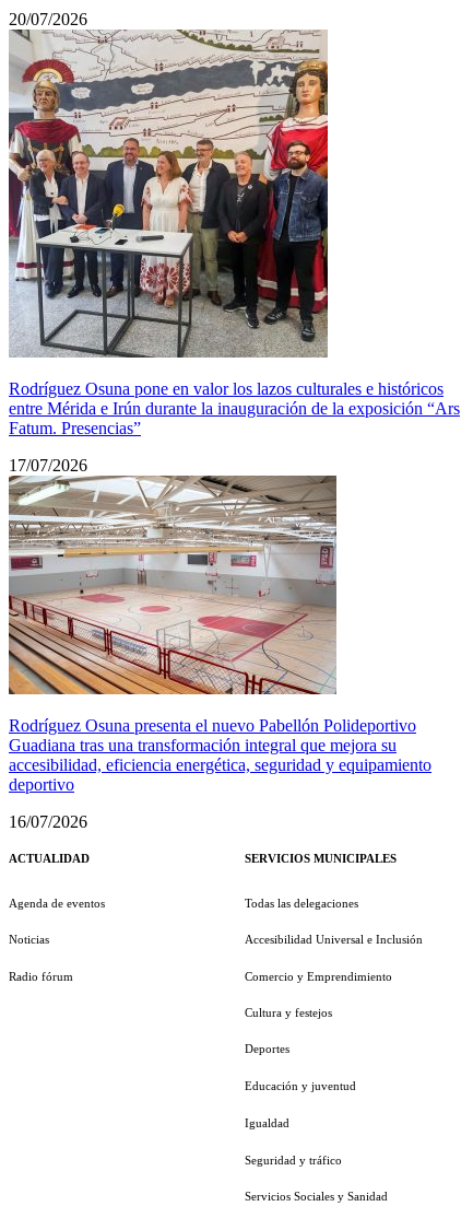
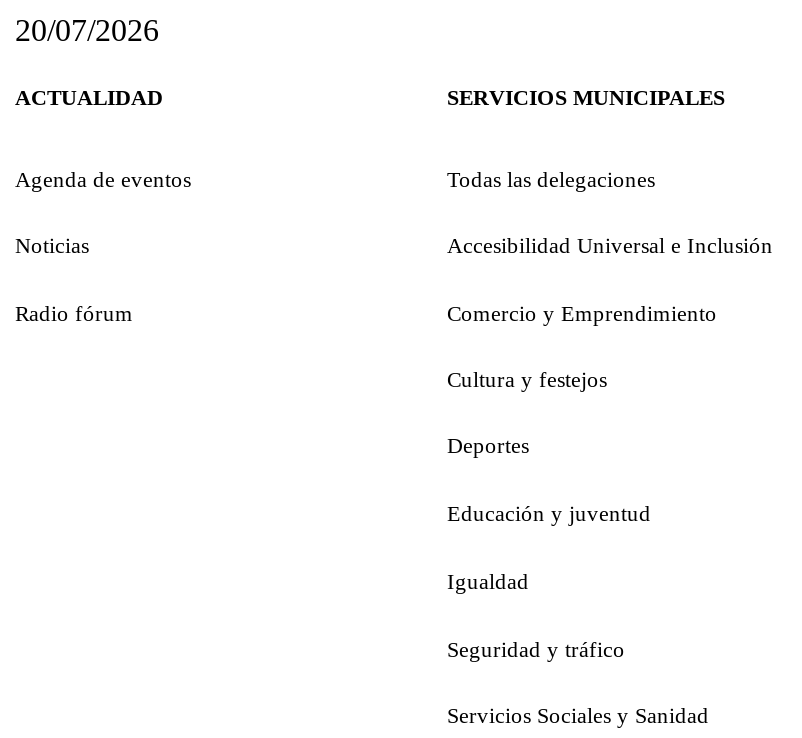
- [image]
- Rodríguez Osuna pone en valor los lazos culturales e históricos
- entre Mérida e Irún durante la inauguración de la exposición “Ars
- Fatum. Presencias”
- 17/07/2026

- [image]
- Rodríguez Osuna presenta el nuevo Pabellón Polideportivo
- Guadiana tras una transformación integral que mejora su
- accesibilidad, eficiencia energética, seguridad y equipamiento
- deportivo
- 16/07/2026
